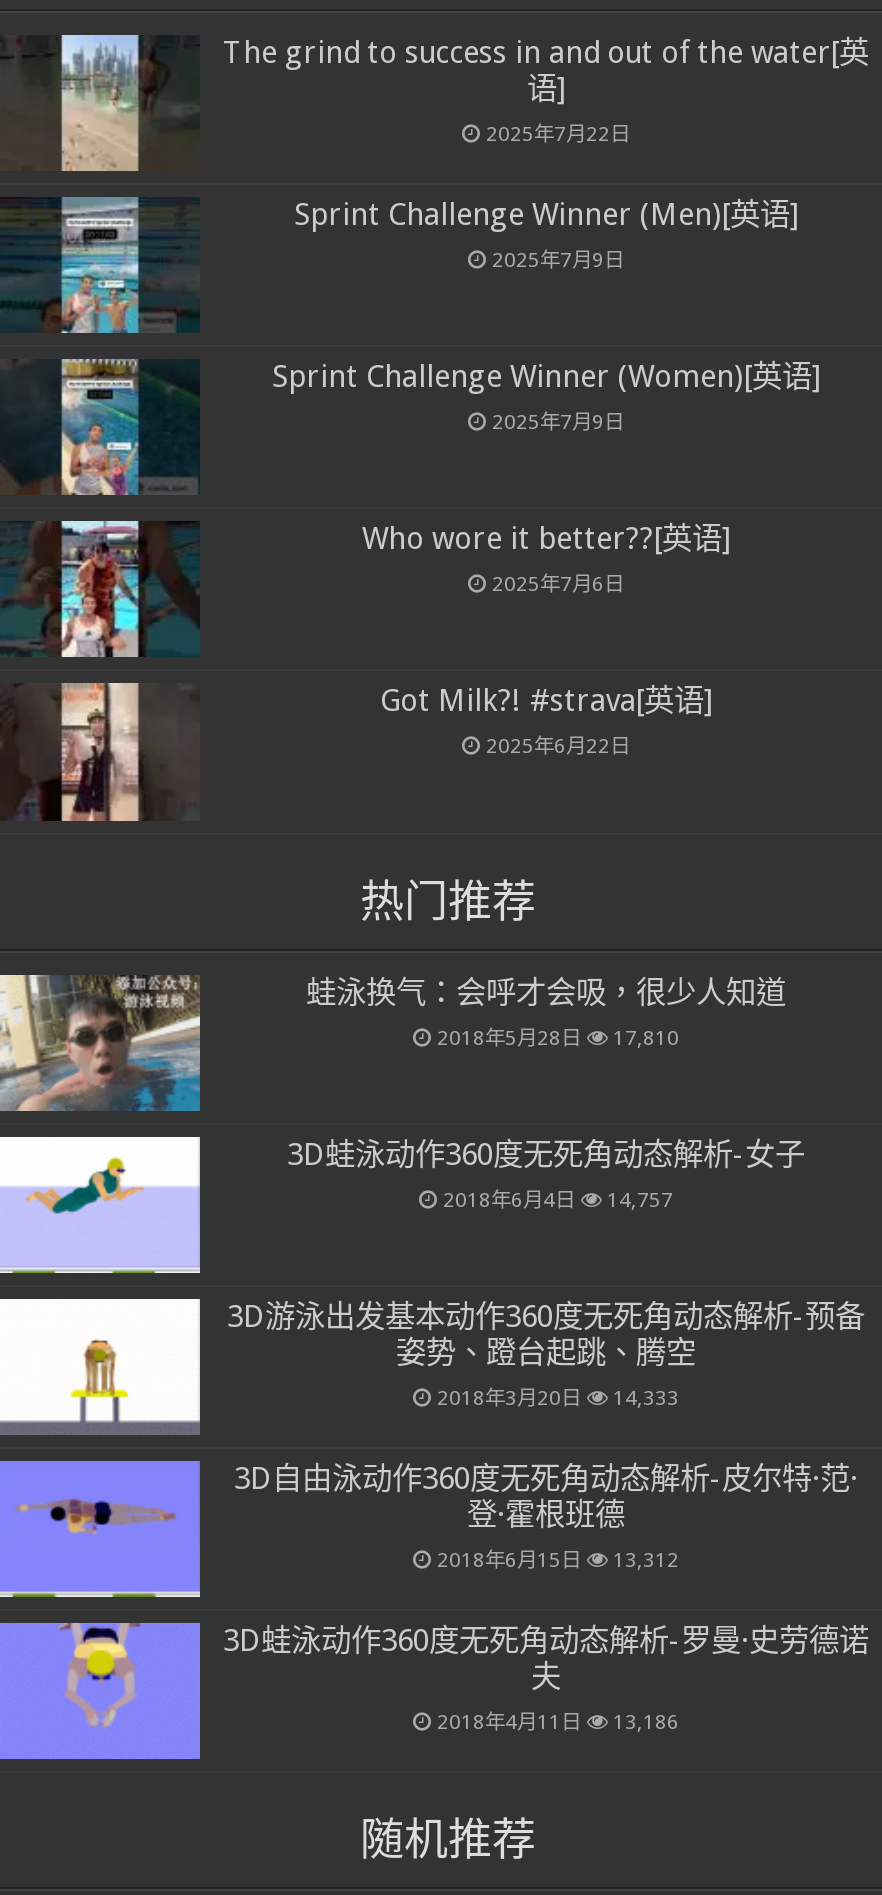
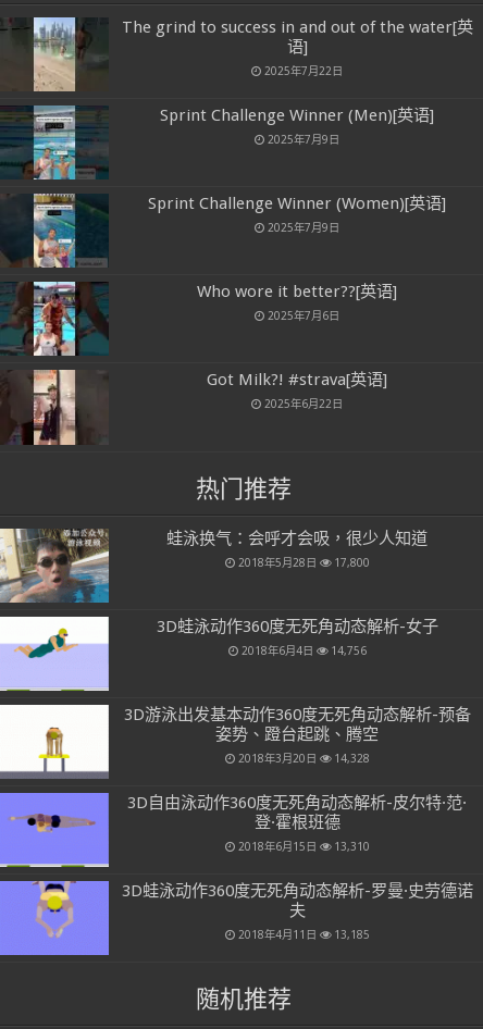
- 2018年5月28日 17,810
+ 2018年5月28日 17,800

- 2018年6月4日 14,757
+ 2018年6月4日 14,756

- 2018年3月20日 14,333
+ 2018年3月20日 14,328

- 2018年6月15日 13,312
+ 2018年6月15日 13,310

- 2018年4月11日 13,186
+ 2018年4月11日 13,185
